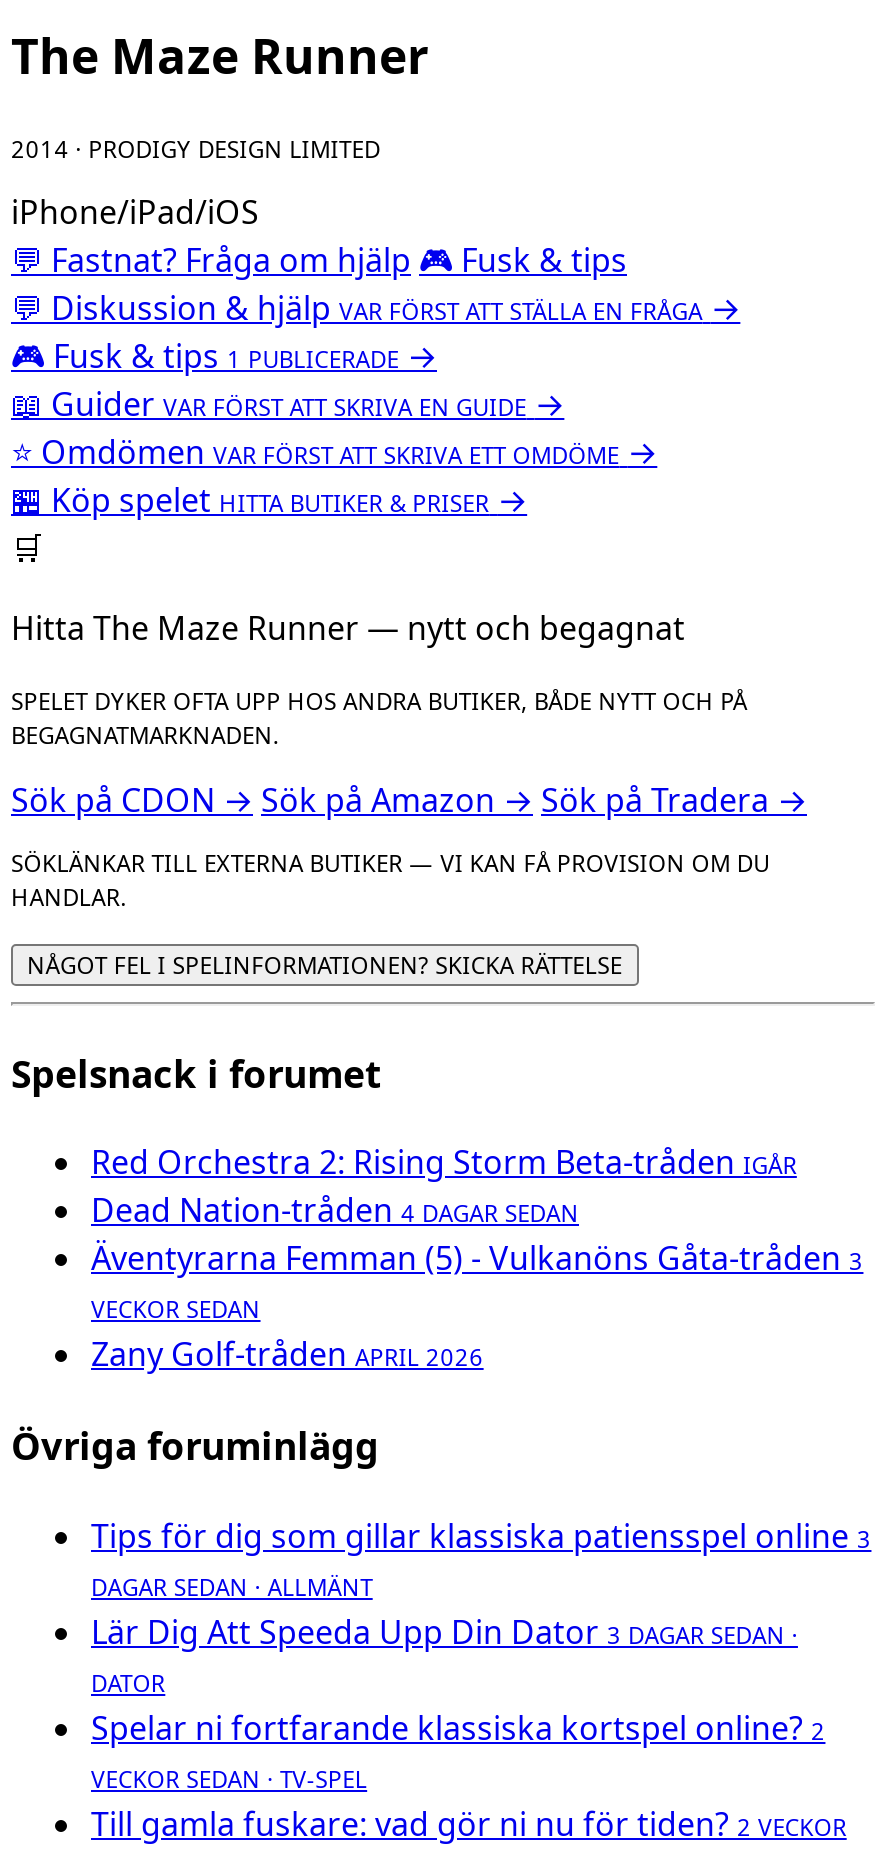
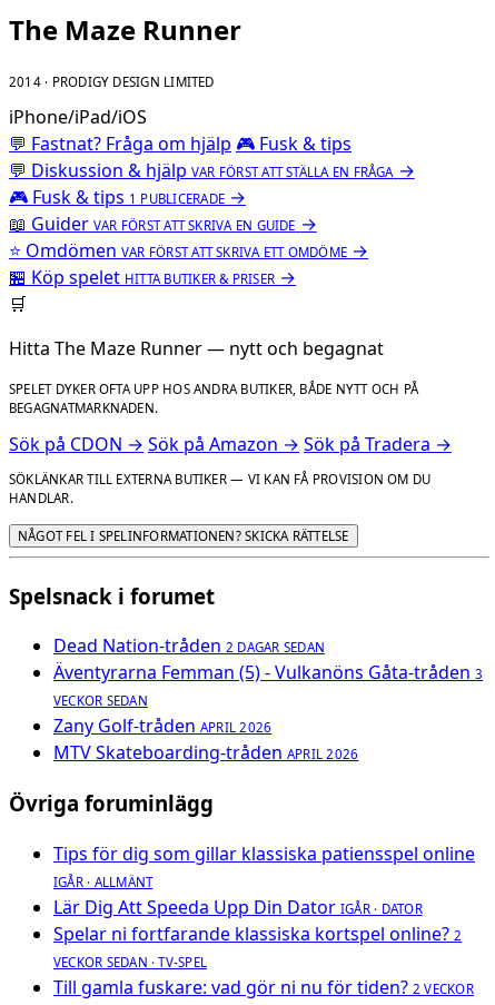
- Red Orchestra 2: Rising Storm Beta-tråden IGÅR
- Dead Nation-tråden 4 DAGAR SEDAN
+ Dead Nation-tråden 2 DAGAR SEDAN

+ MTV Skateboarding-tråden APRIL 2026

- Tips för dig som gillar klassiska patiensspel online 3
- DAGAR SEDAN · ALLMÄNT
- Lär Dig Att Speeda Upp Din Dator 3 DAGAR SEDAN ·
- DATOR
+ Tips för dig som gillar klassiska patiensspel online
+ IGÅR · ALLMÄNT
+ Lär Dig Att Speeda Upp Din Dator IGÅR · DATOR
